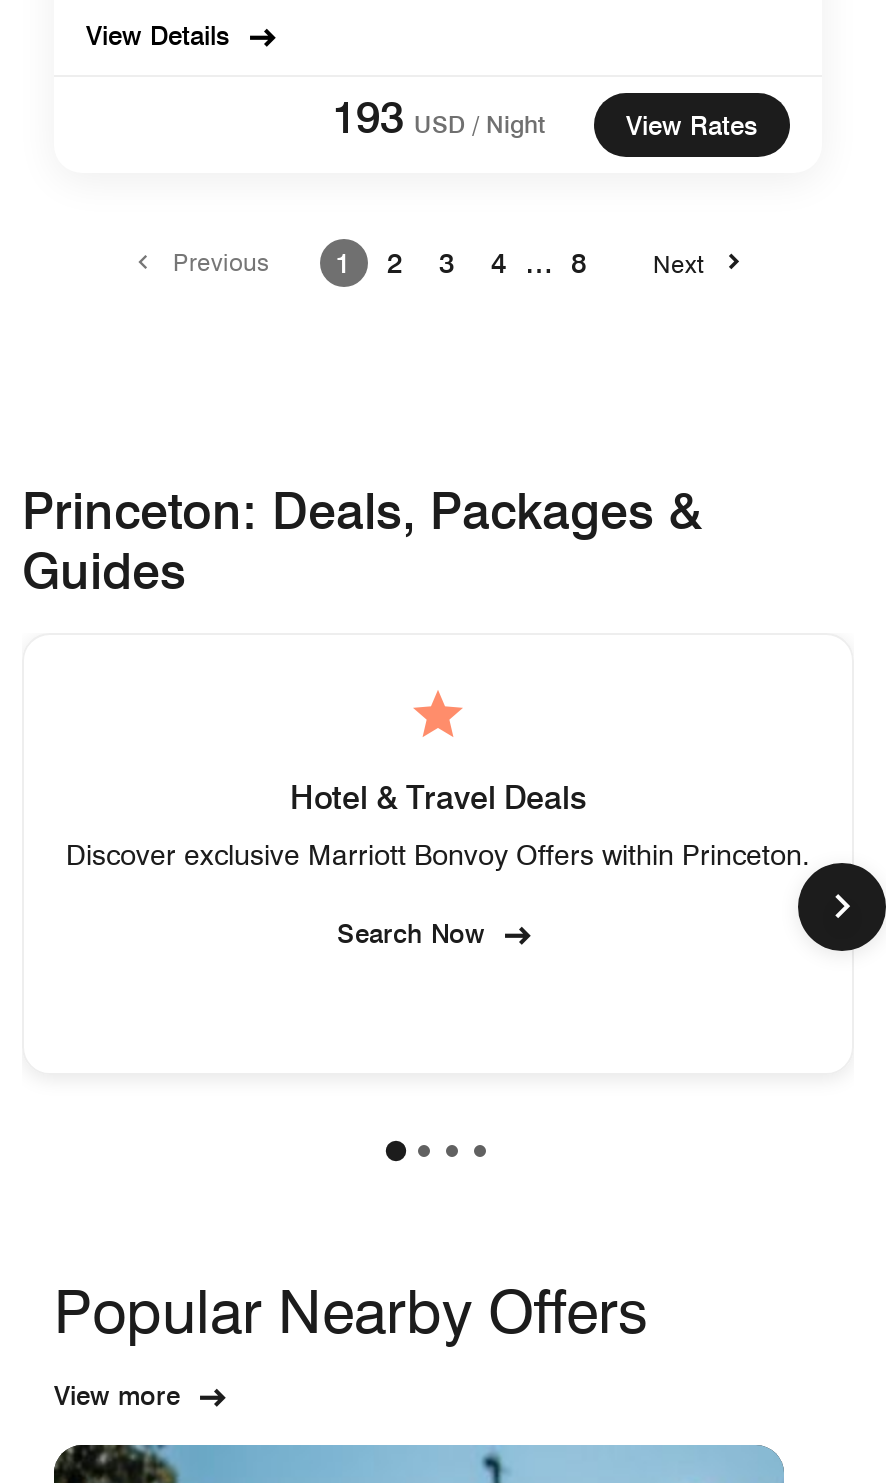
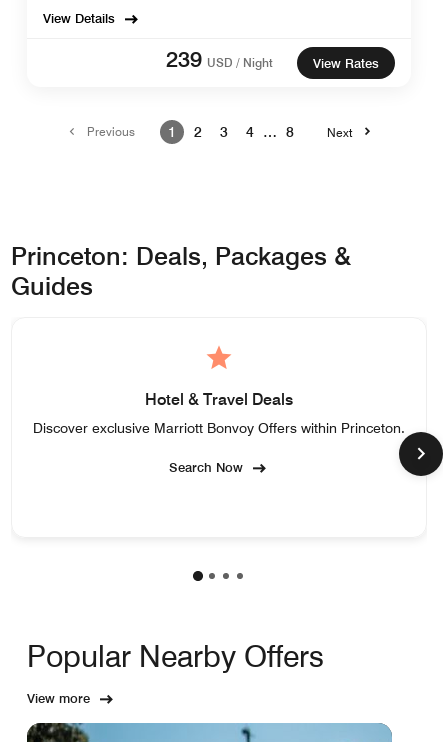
- 193 USD / Night
+ 239 USD / Night
